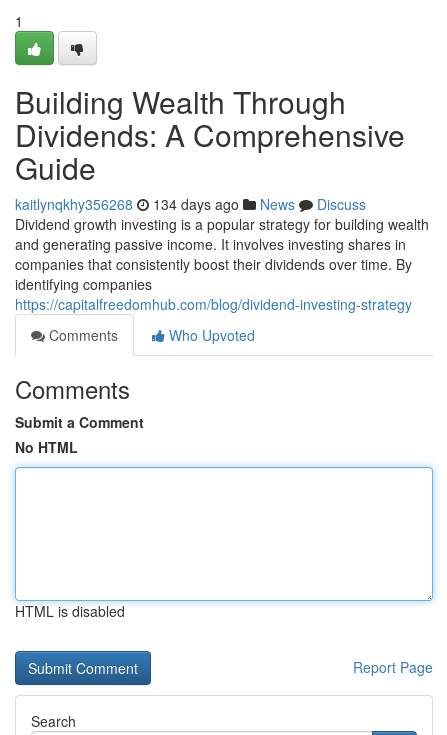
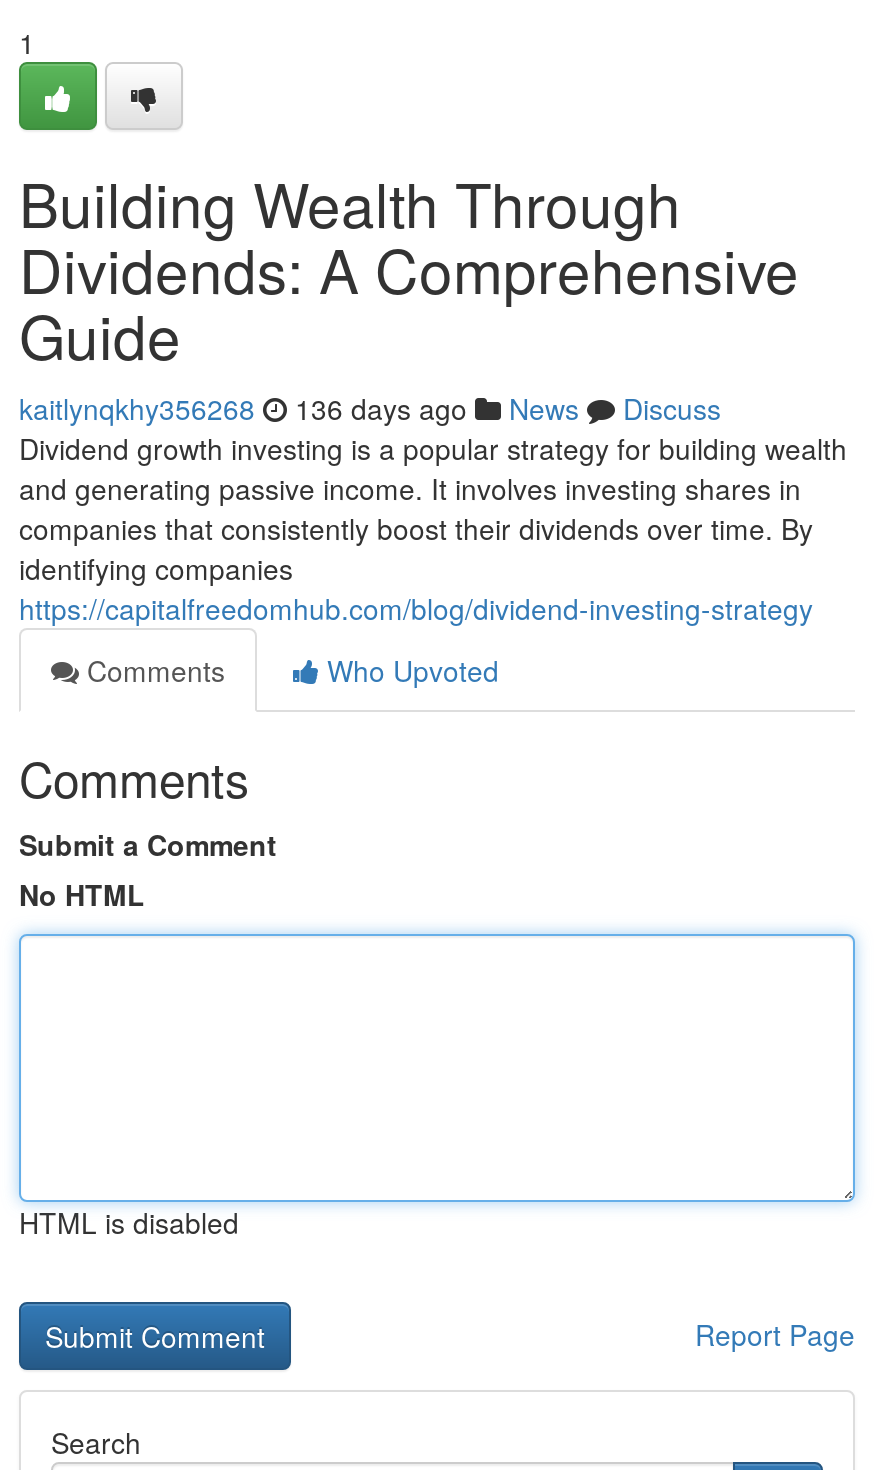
- kaitlynqkhy356268 134 days ago News Discuss
+ kaitlynqkhy356268 136 days ago News Discuss
